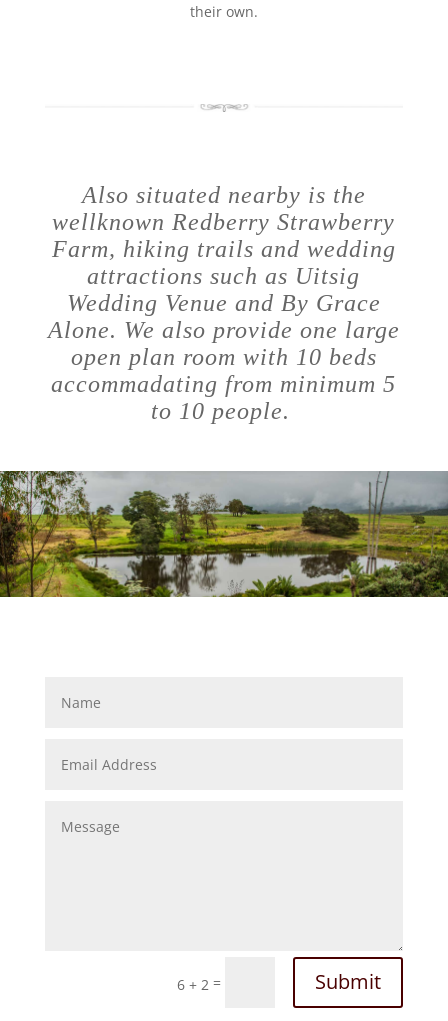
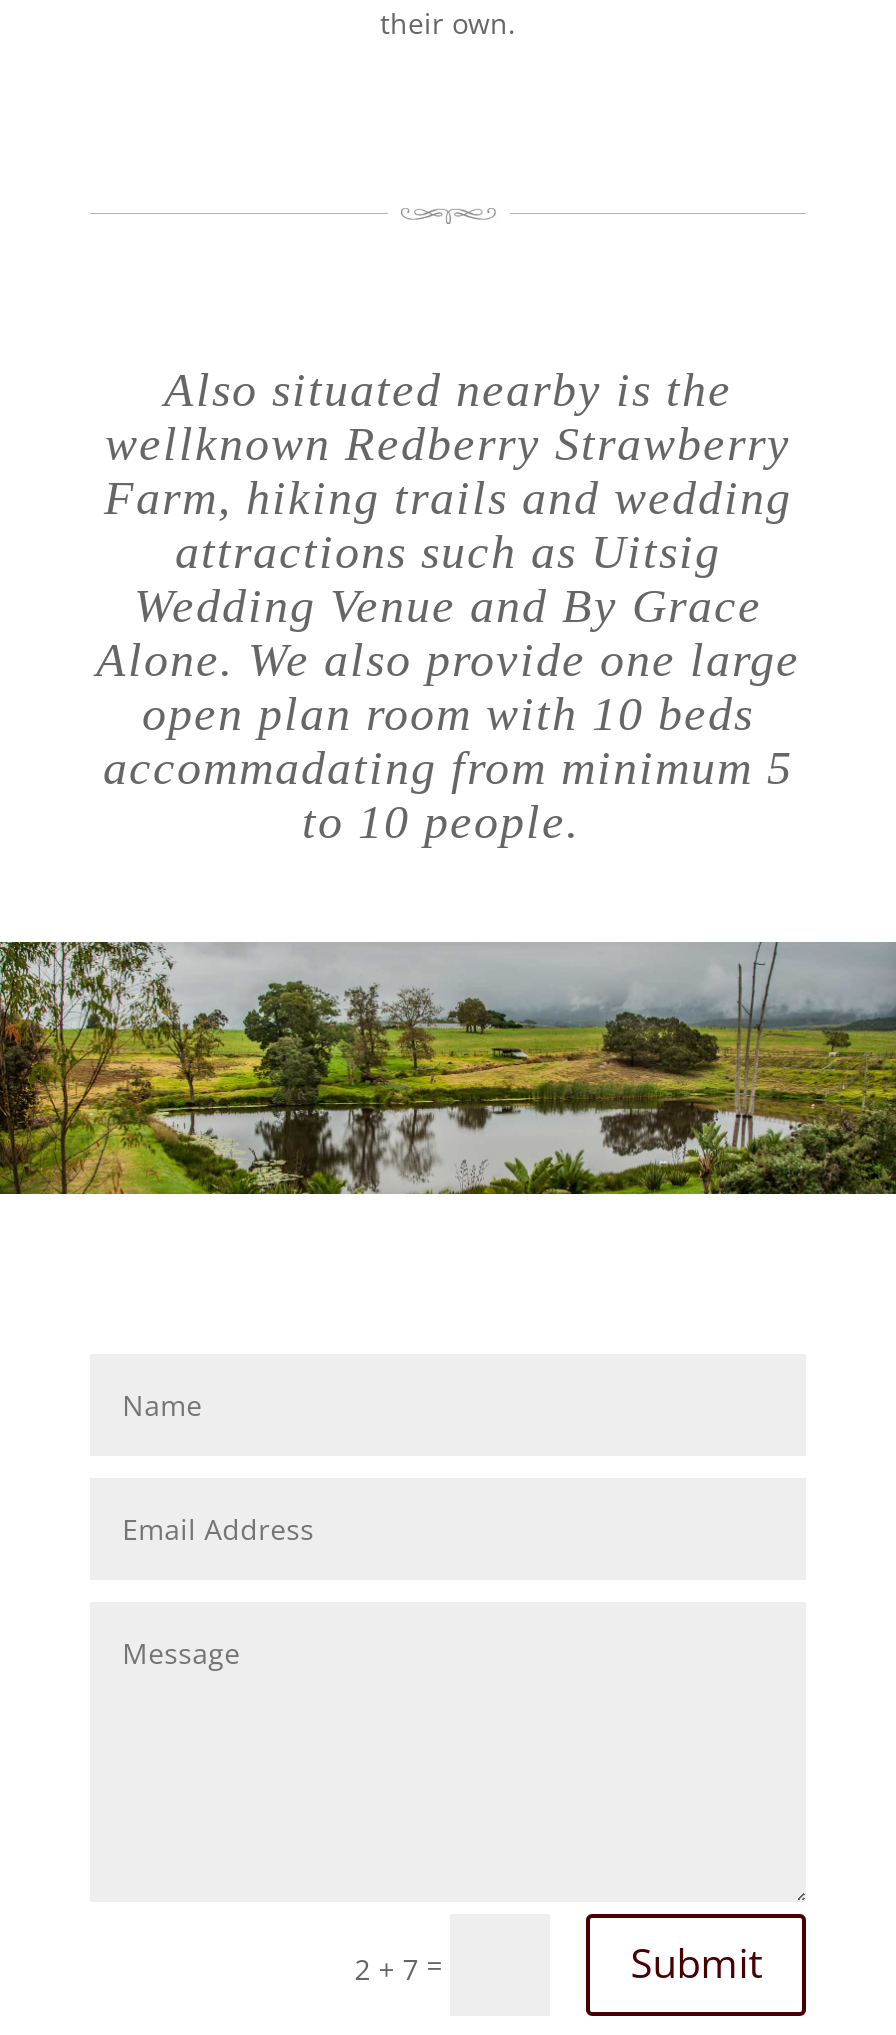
- 6 + 2 =
+ 2 + 7 =
